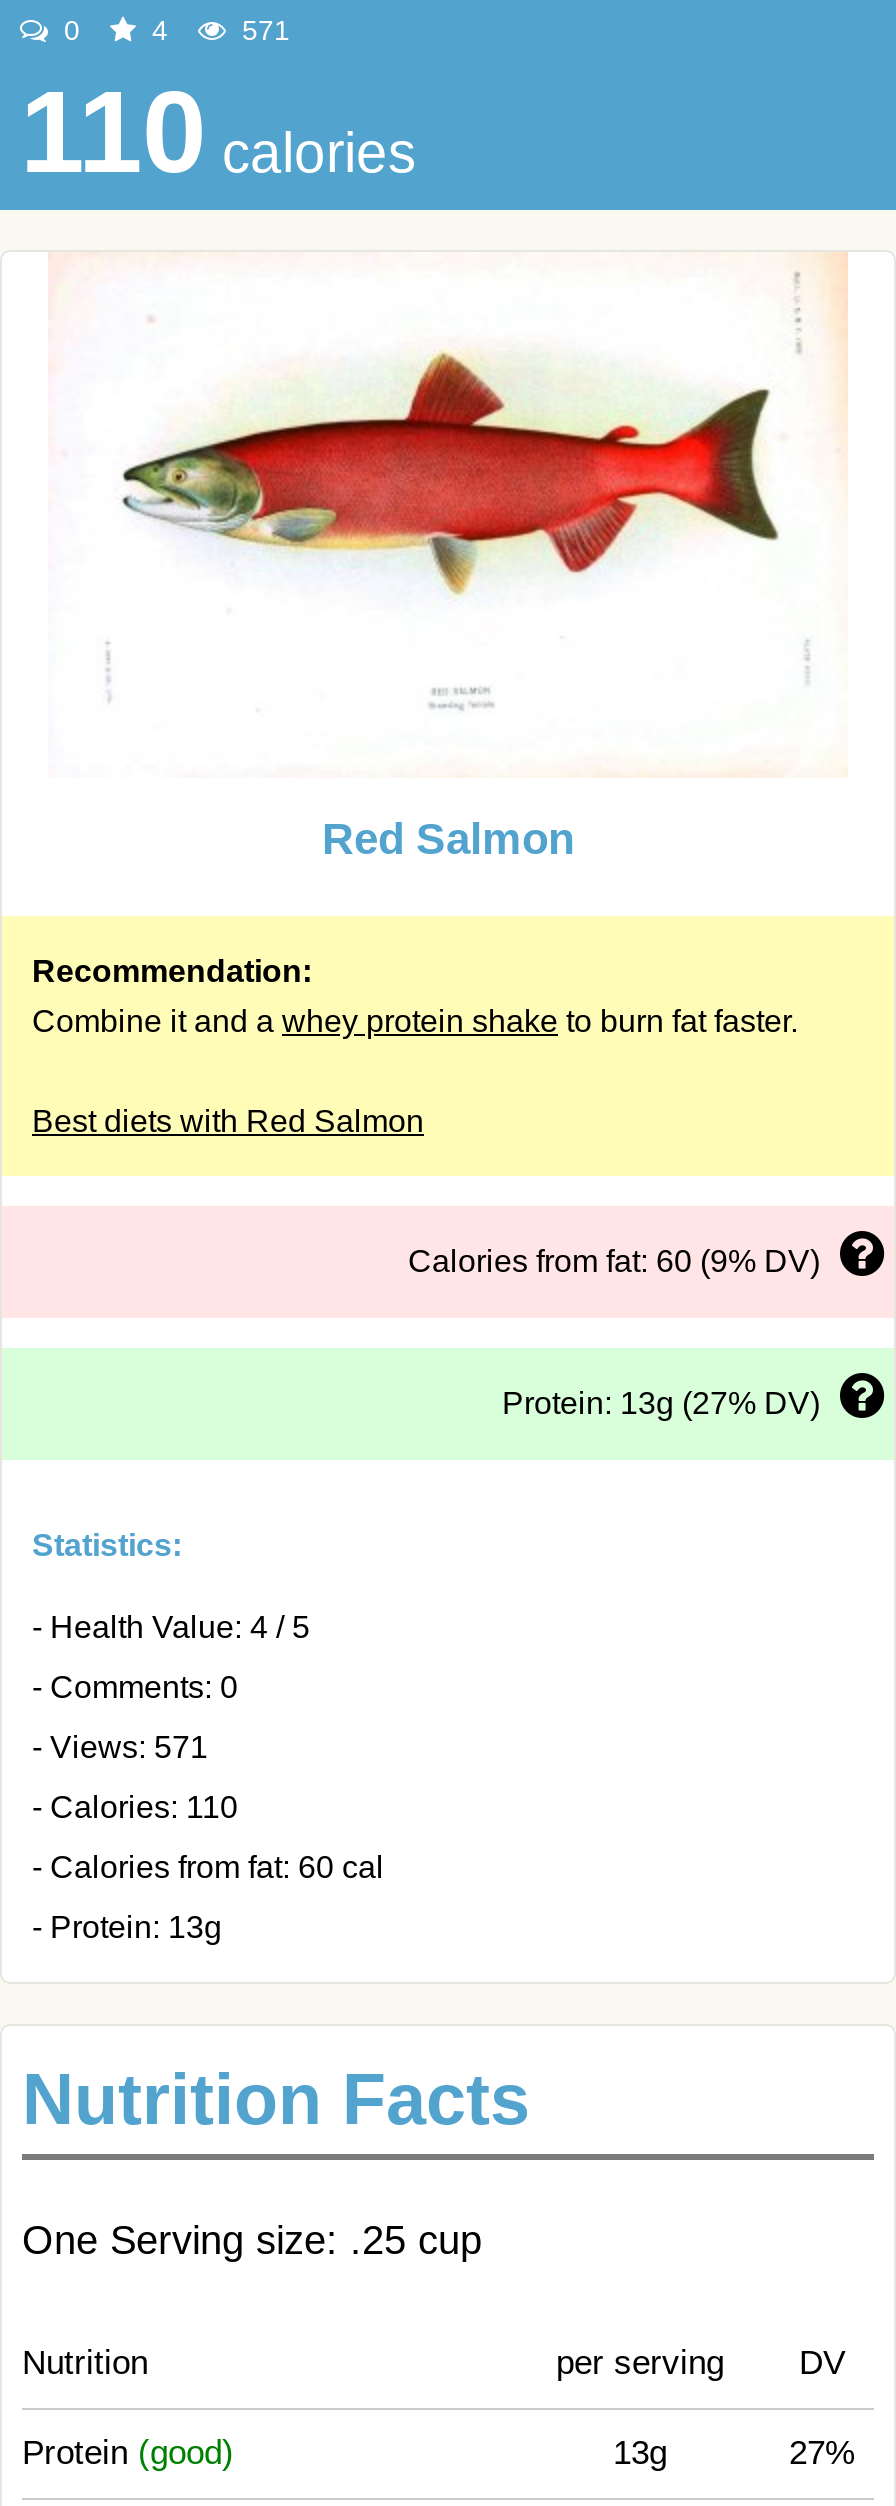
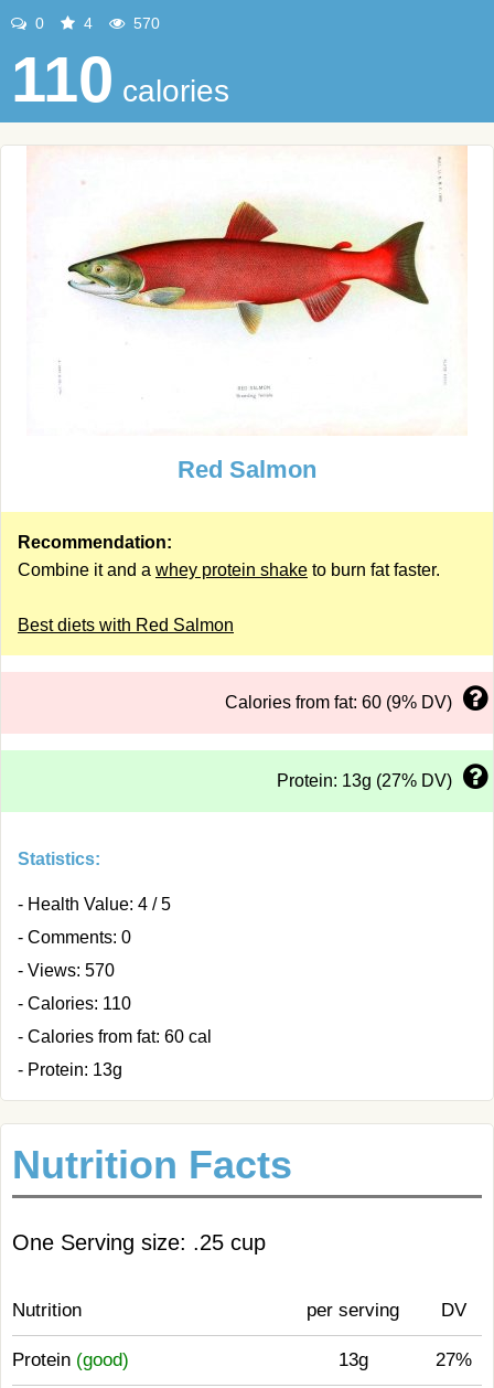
- 571
+ 570

- - Views: 571
+ - Views: 570
